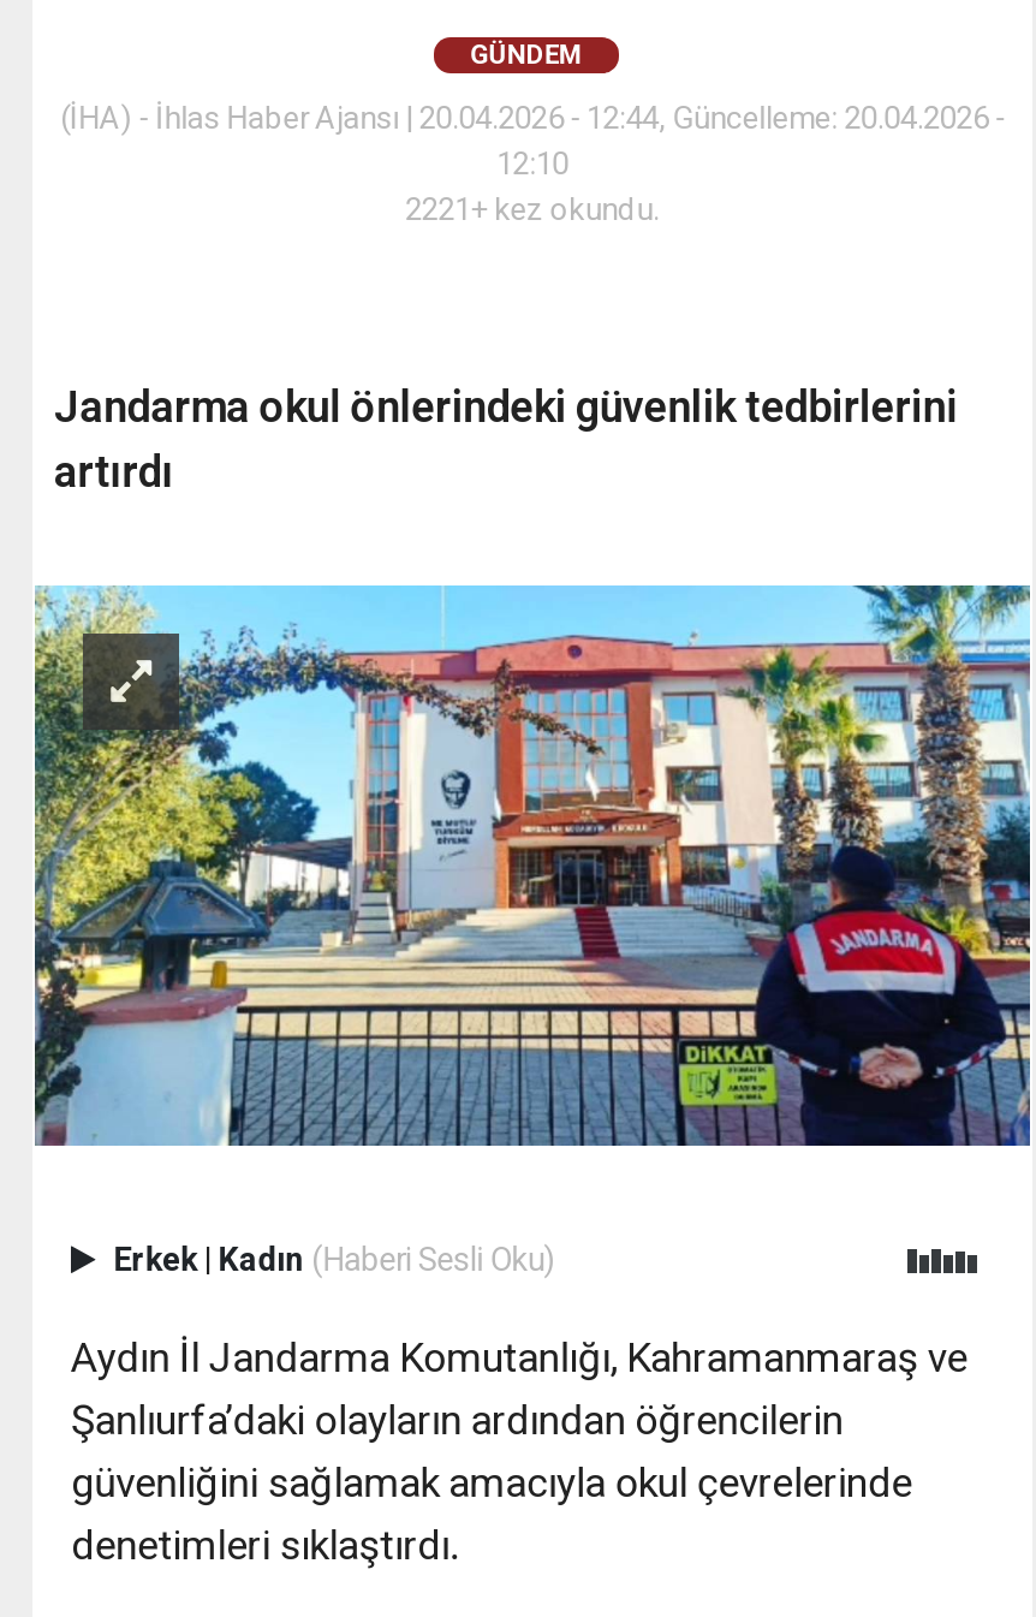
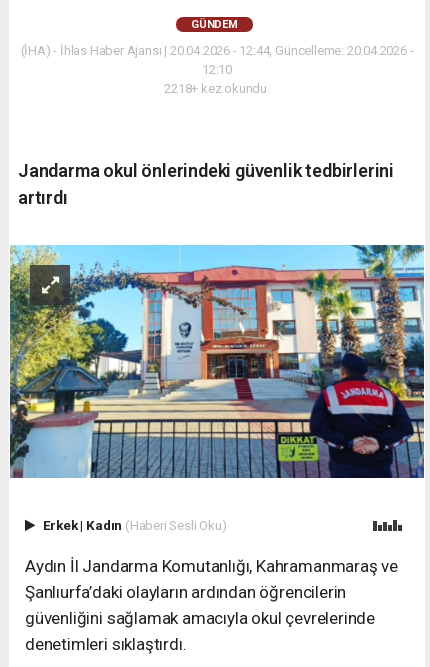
- 2221+ kez okundu.
+ 2218+ kez okundu.
